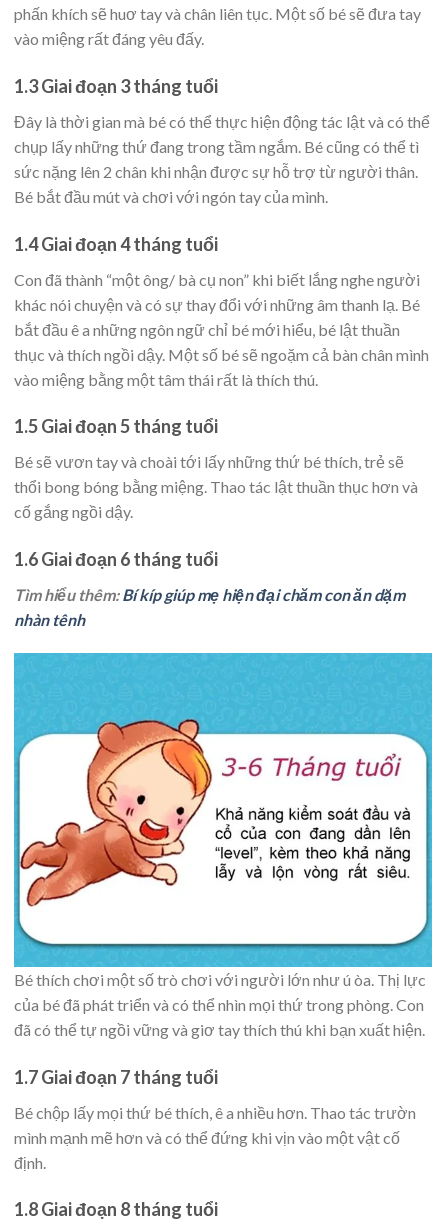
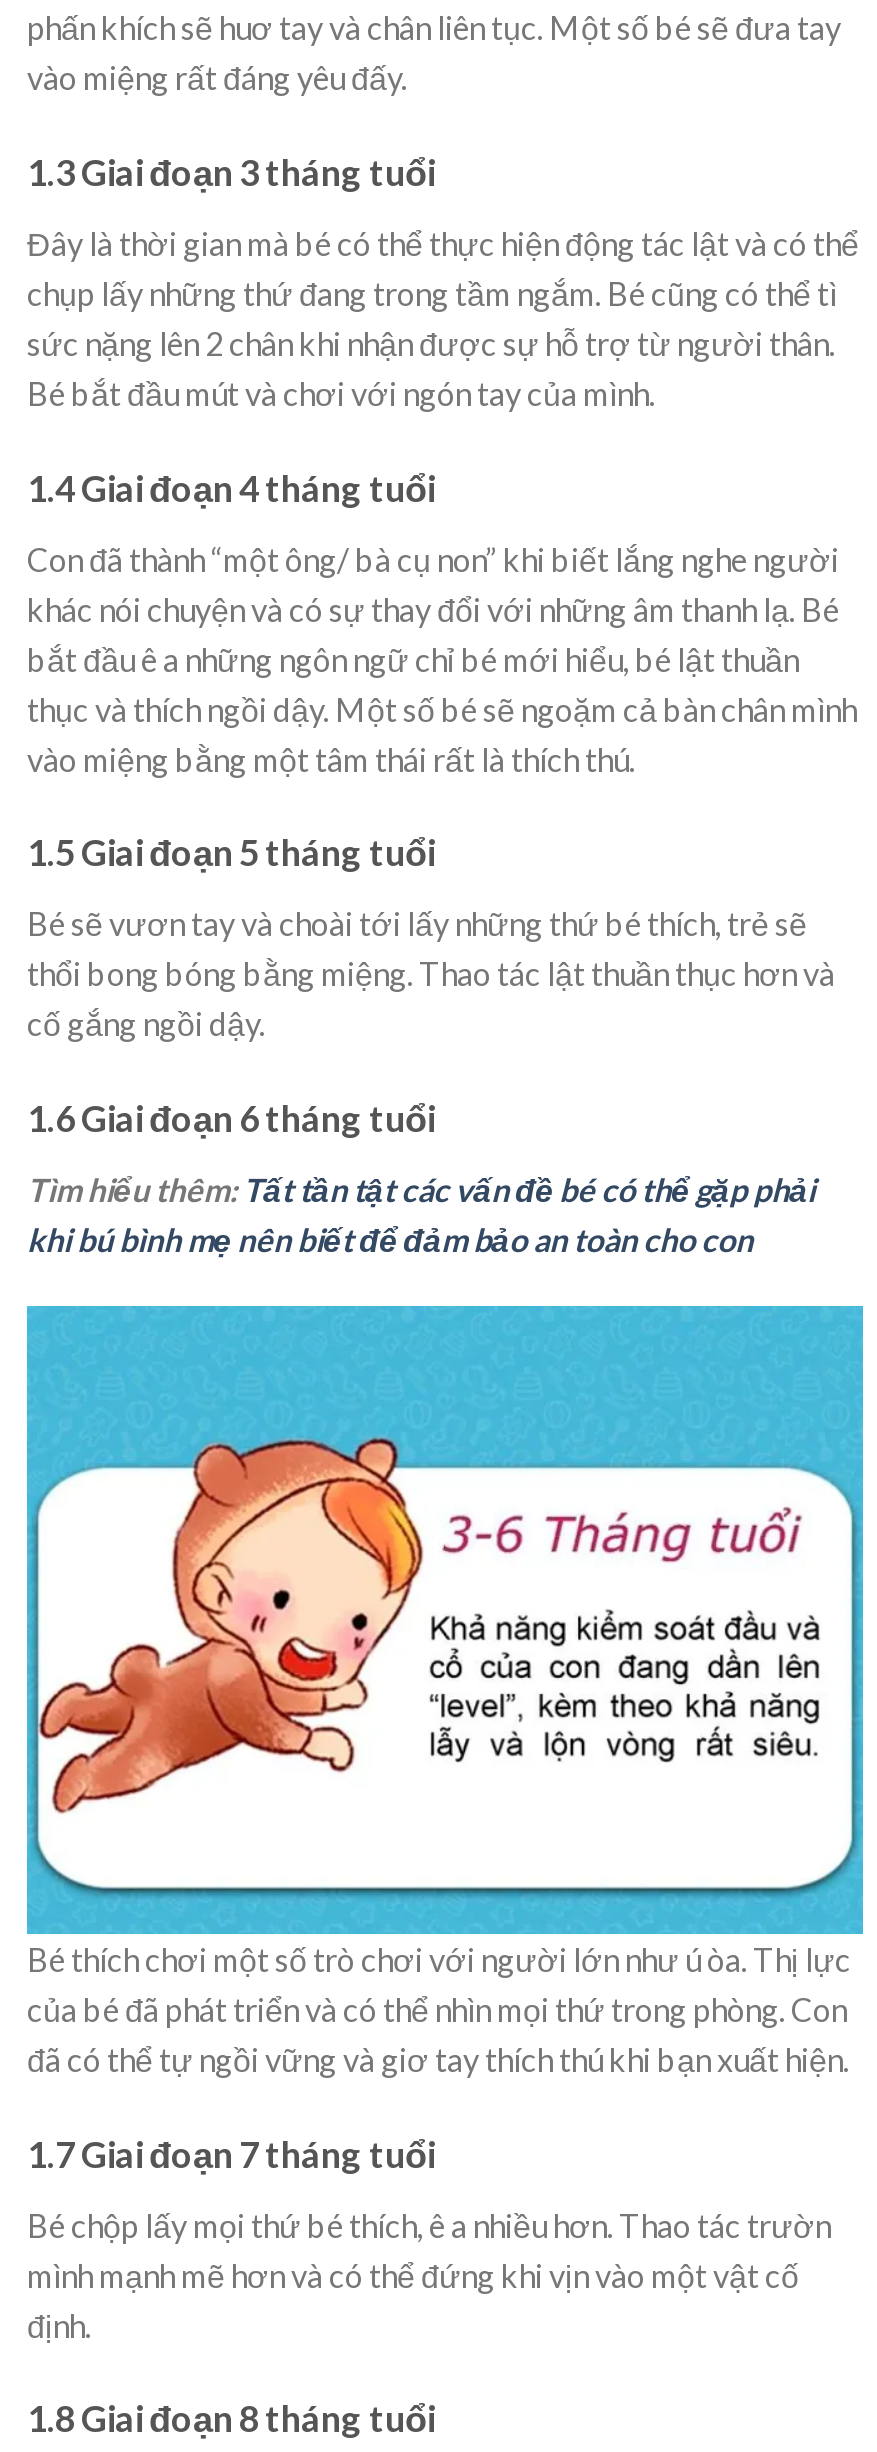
- Tìm hiểu thêm: Bí kíp giúp mẹ hiện đại chăm con ăn dặm
- nhàn tênh
+ Tìm hiểu thêm: Tất tần tật các vấn đề bé có thể gặp phải
+ khi bú bình mẹ nên biết để đảm bảo an toàn cho con
